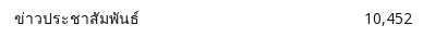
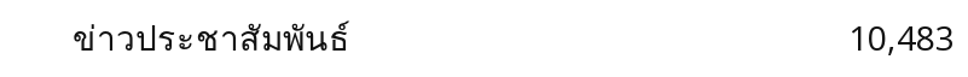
- 10,452
+ 10,483
